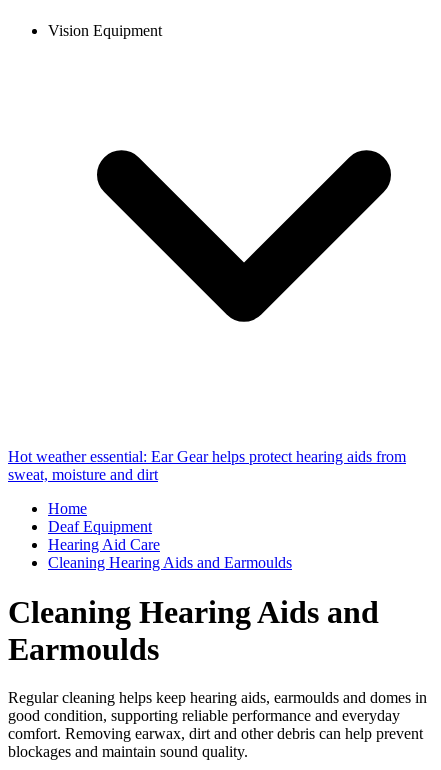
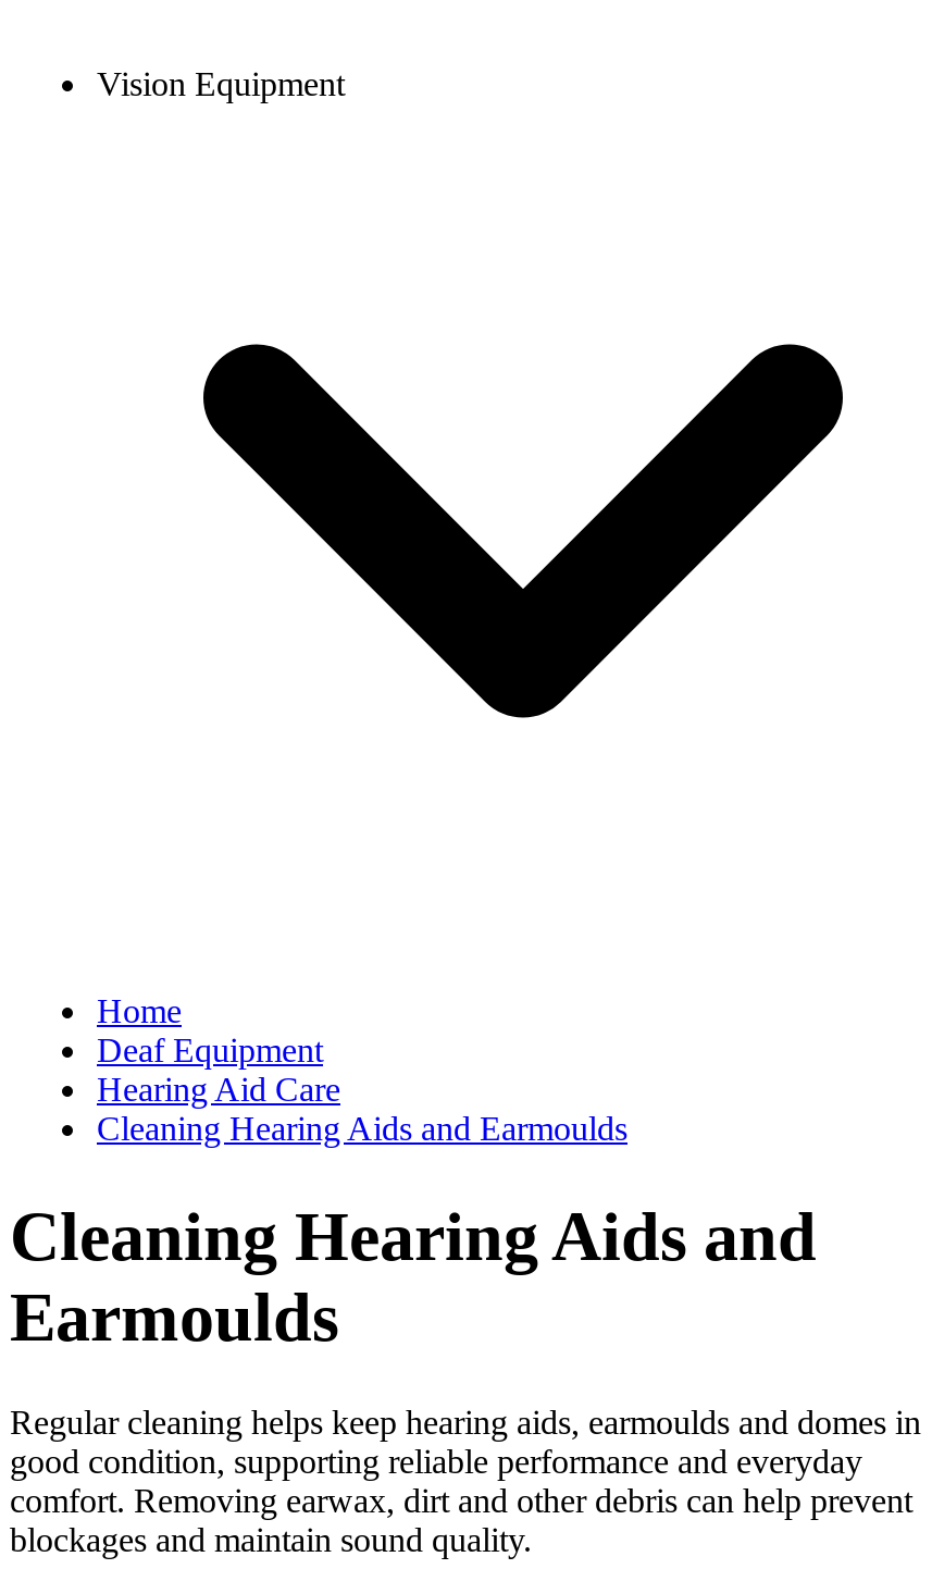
- Hot weather essential: Ear Gear helps protect hearing aids from
- sweat, moisture and dirt
